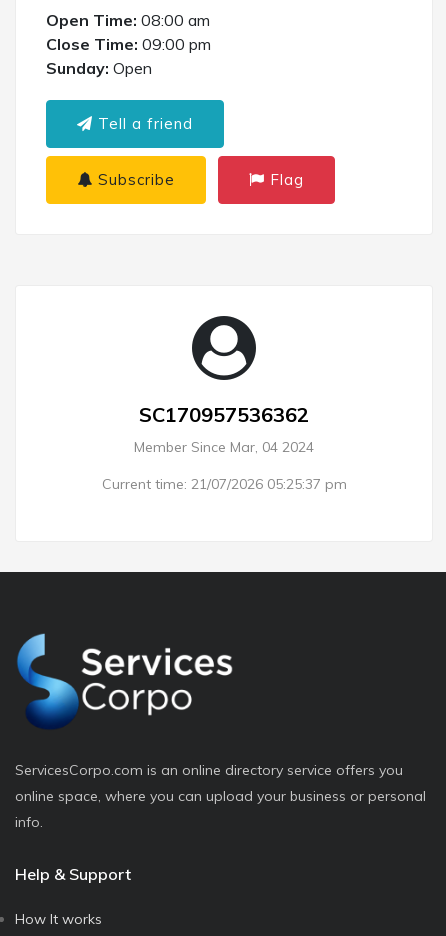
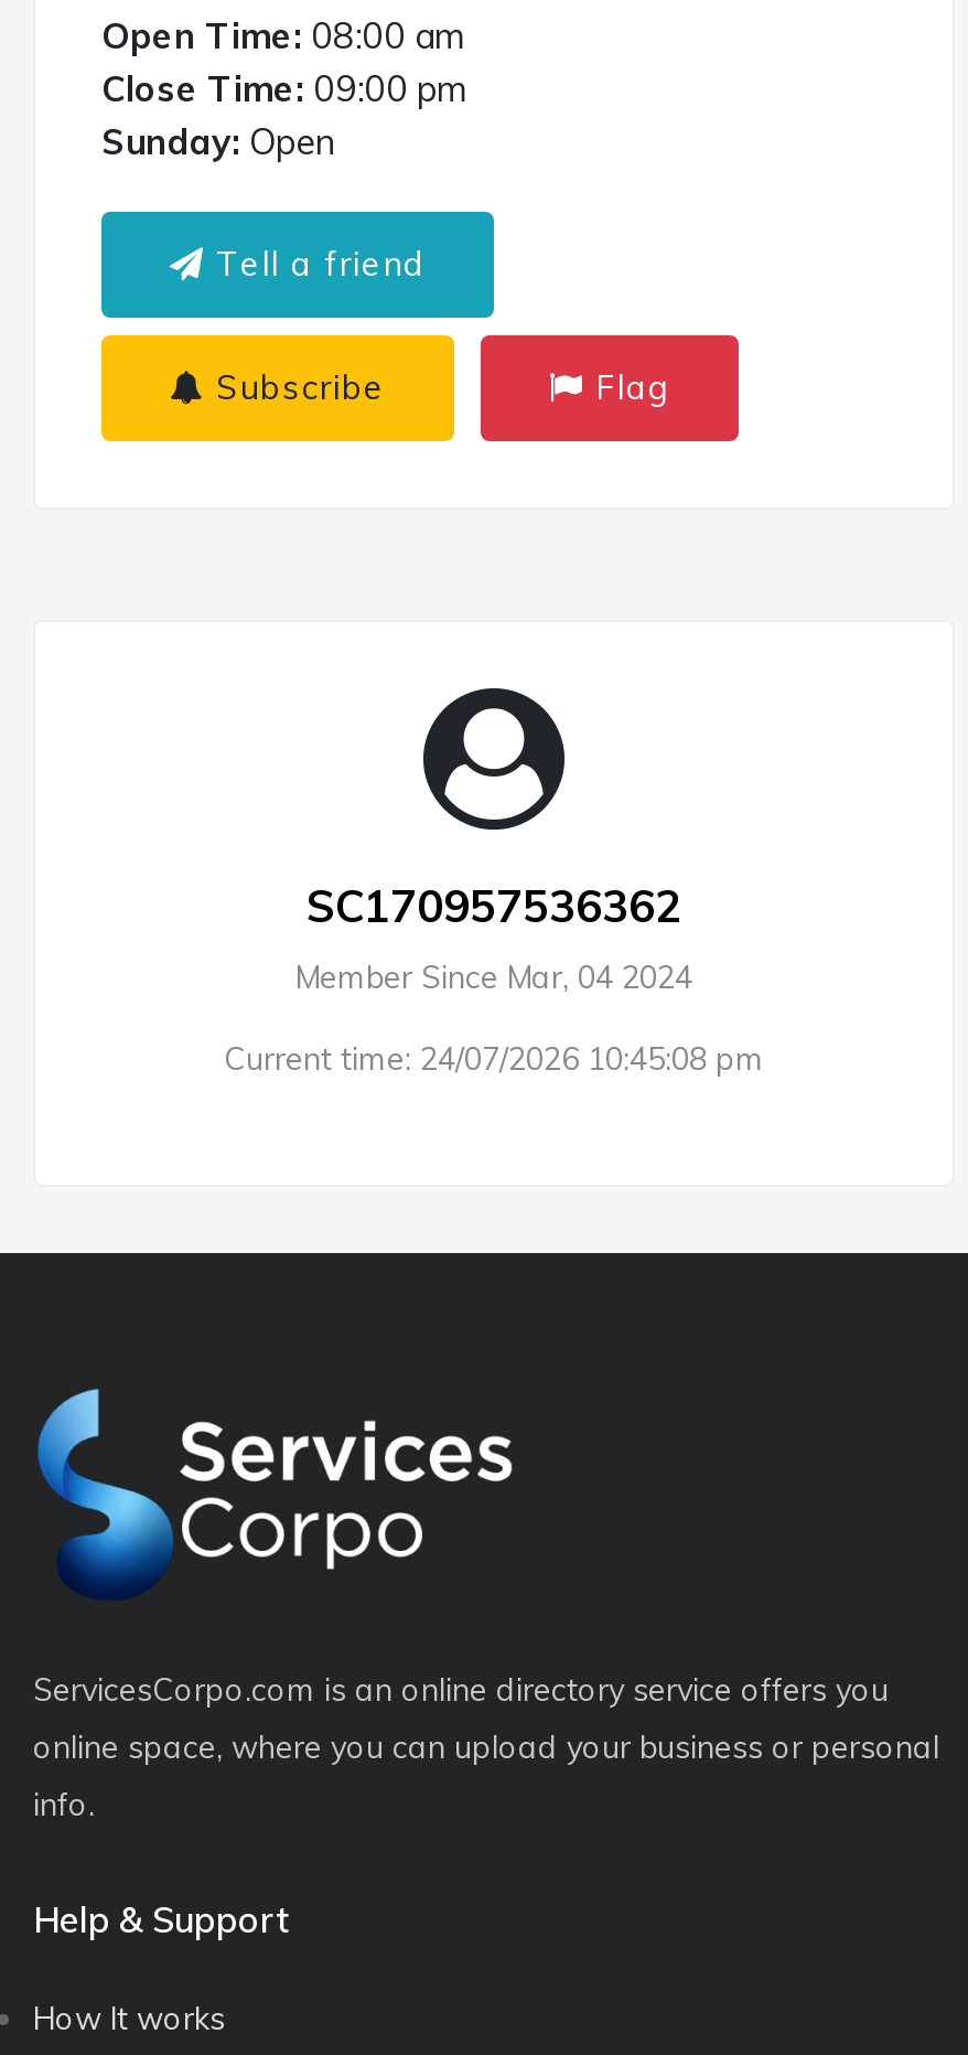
- Current time: 21/07/2026 05:25:37 pm
+ Current time: 24/07/2026 10:45:08 pm
